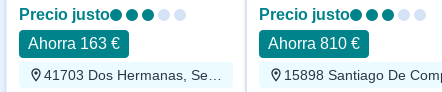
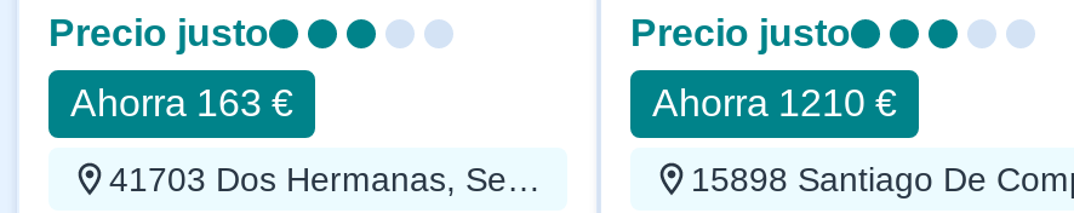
- Ahorra 810 €
+ Ahorra 1210 €
